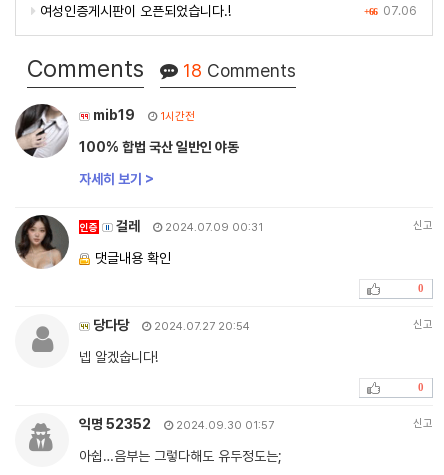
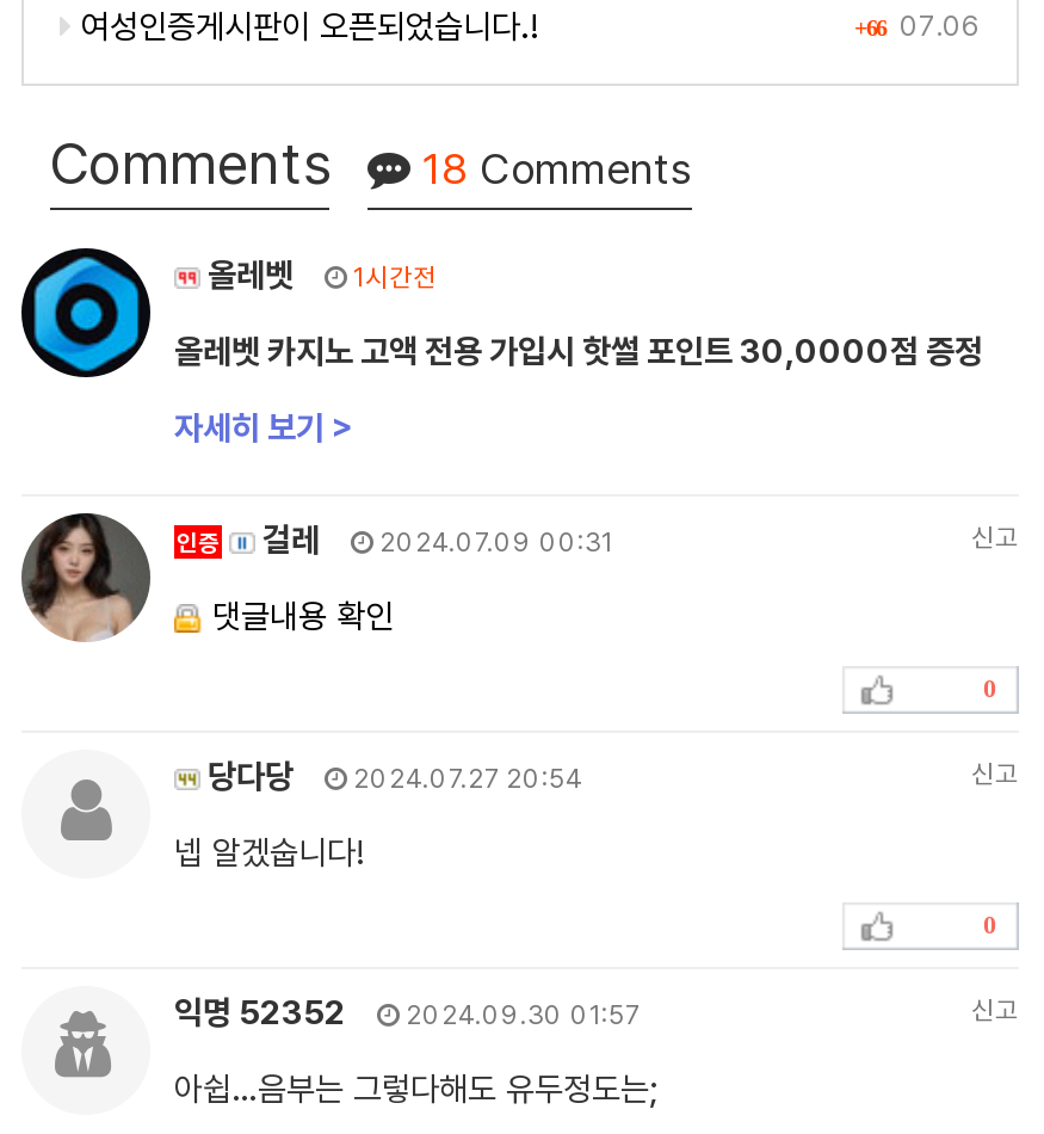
- [image]
- 100% 합법 국산 일반인 야동
+ [image]
+ 올레벳 카지노 고액 전용 가입시 핫썰 포인트 30,0000점 증정

- mib19
+ 올레벳
